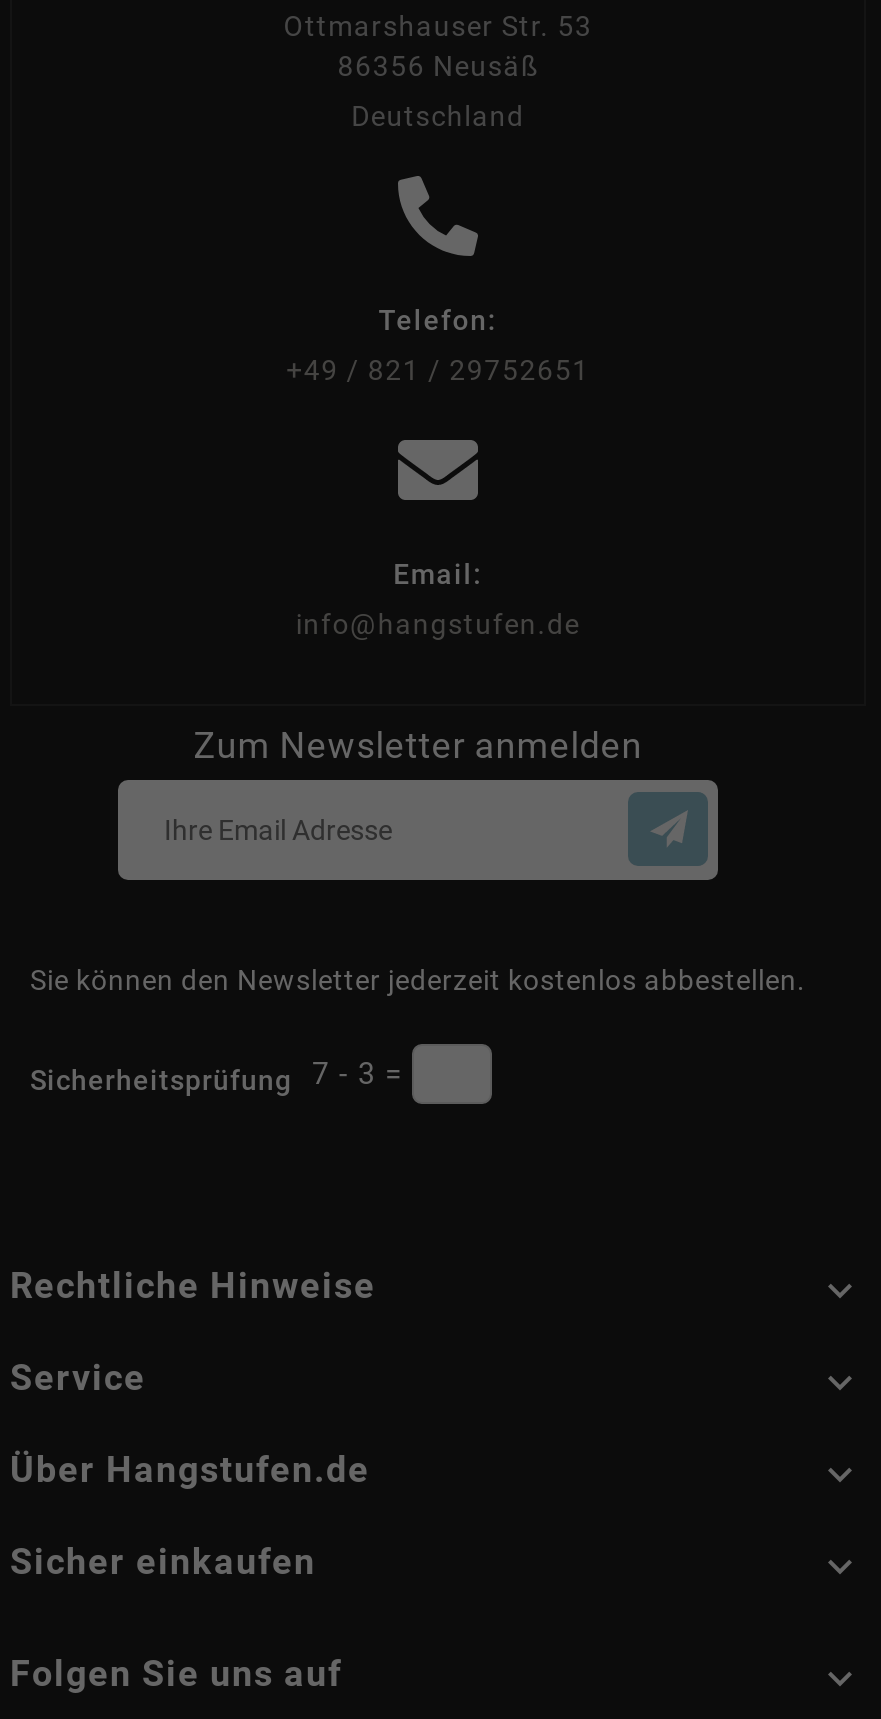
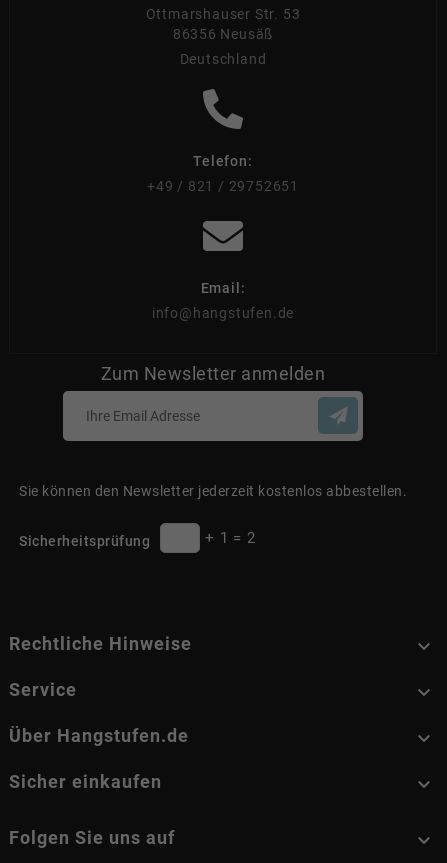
- 7 - 3 =
+ + 1 = 2
